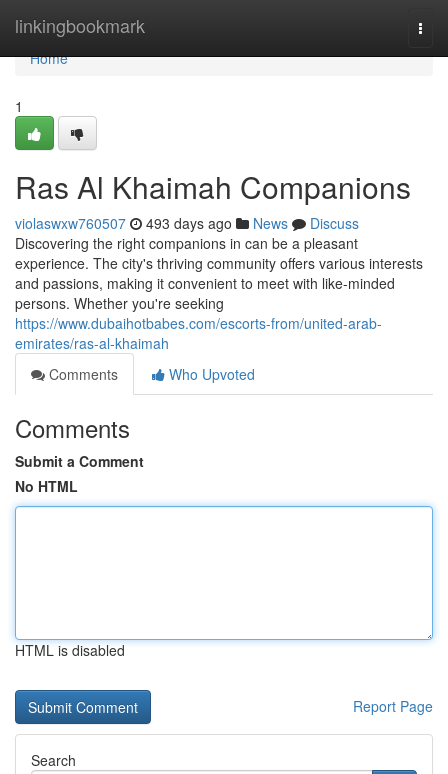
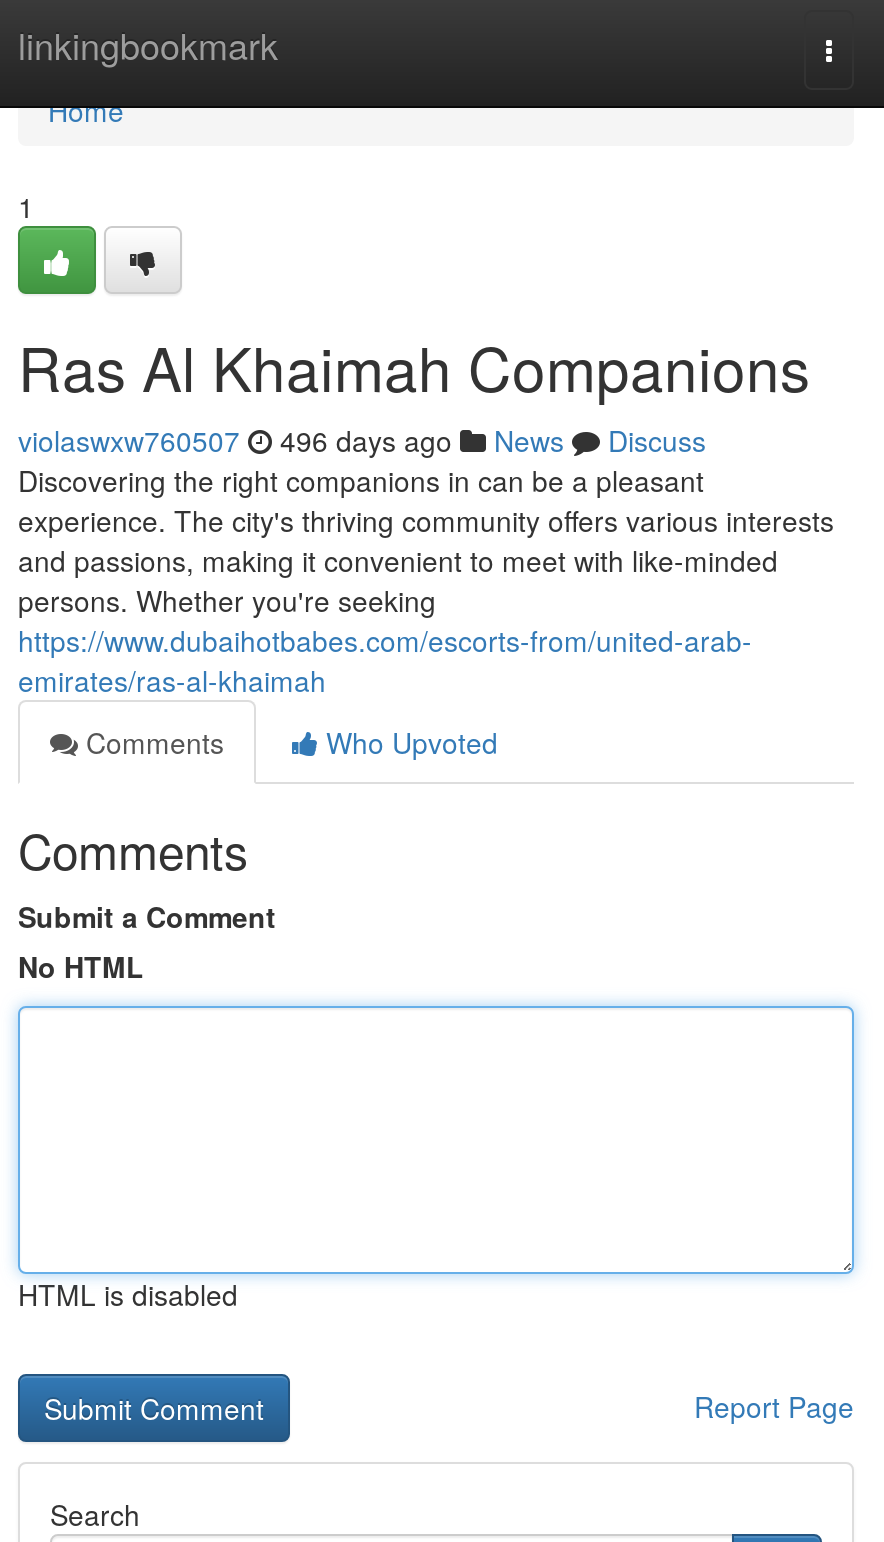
- violaswxw760507 493 days ago News Discuss
+ violaswxw760507 496 days ago News Discuss
